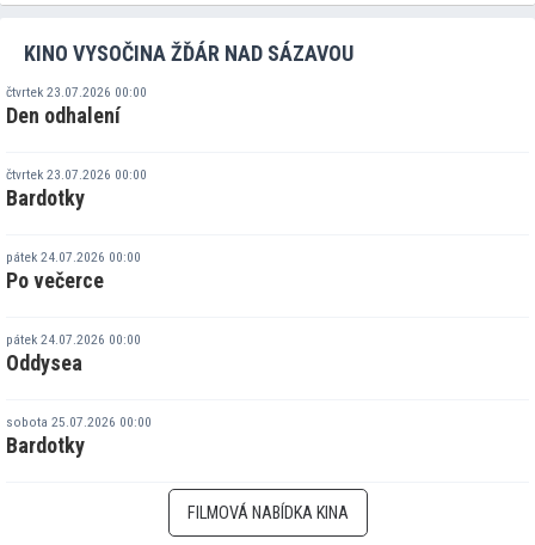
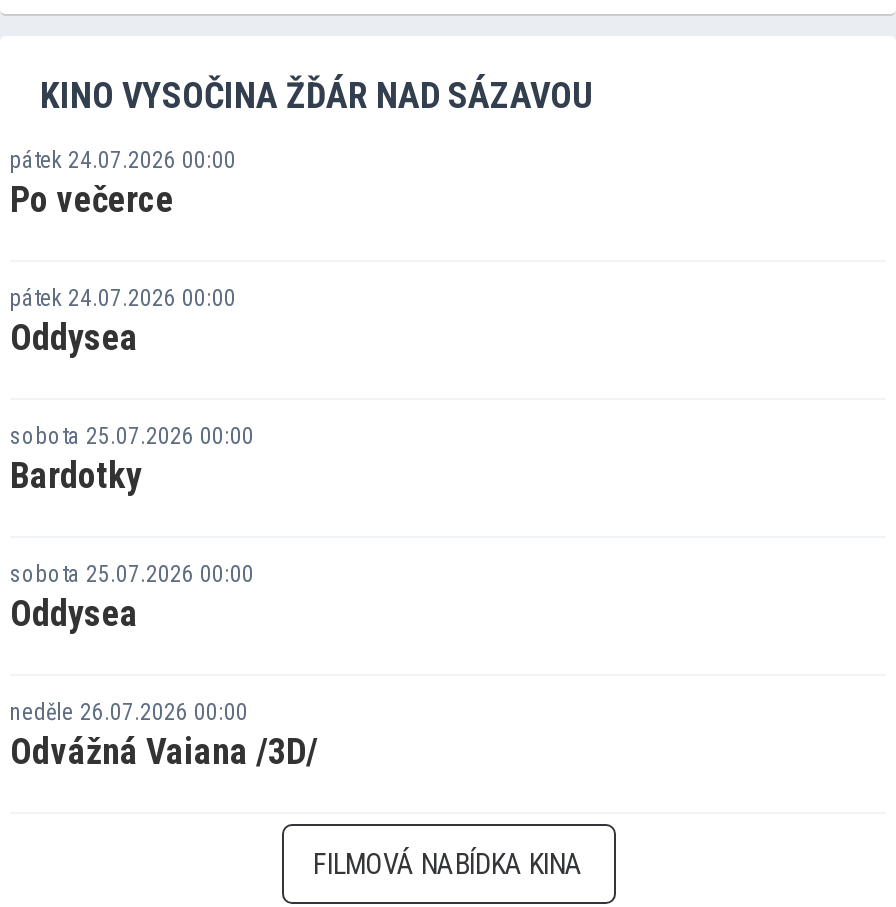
- čtvrtek 23.07.2026 00:00
- Den odhalení
- čtvrtek 23.07.2026 00:00
- Bardotky

moved up: pátek 24.07.2026 00:00 | Po večerce | pátek 24.07.2026 00:00 | Oddysea | sobota 25.07.2026 00:00 | Bardotky

+ sobota 25.07.2026 00:00
+ Oddysea
+ neděle 26.07.2026 00:00
+ Odvážná Vaiana /3D/
